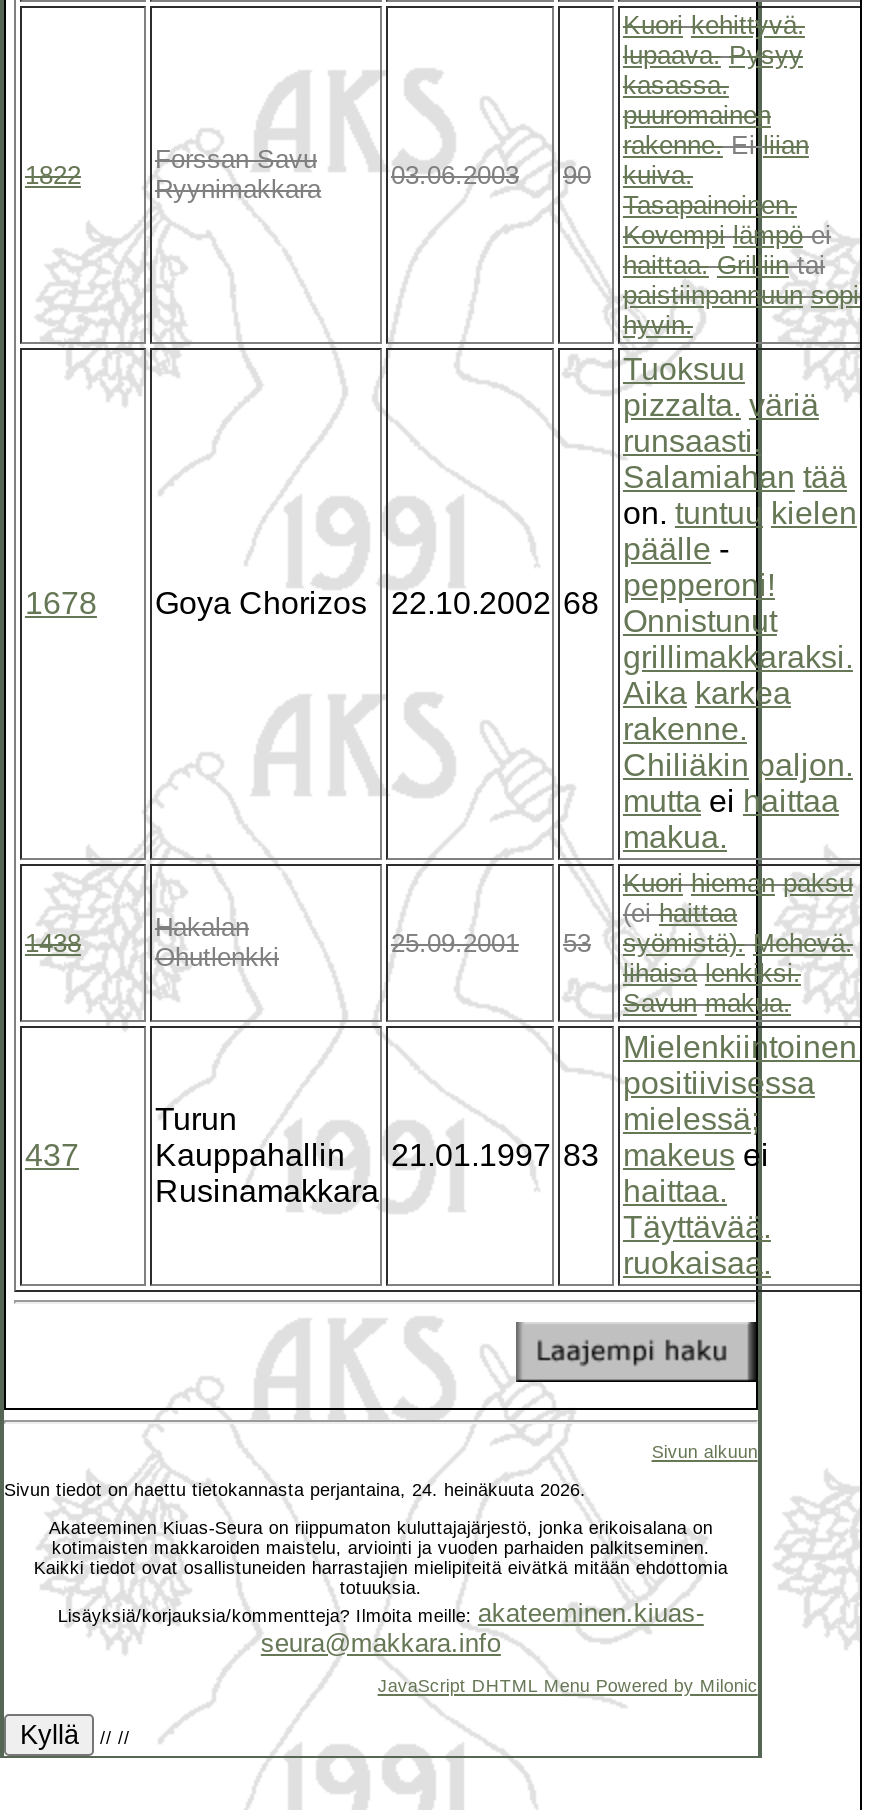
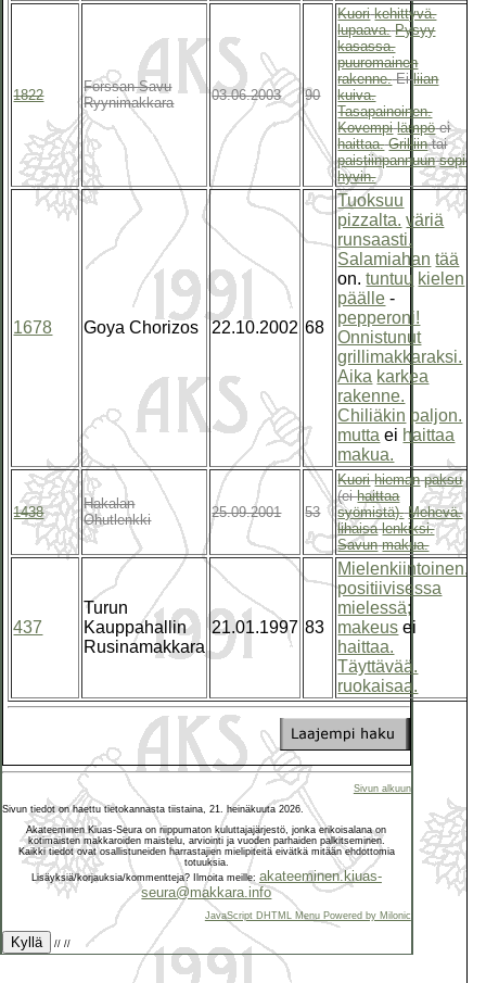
- Sivun tiedot on haettu tietokannasta perjantaina, 24. heinäkuuta 2026.
+ Sivun tiedot on haettu tietokannasta tiistaina, 21. heinäkuuta 2026.
